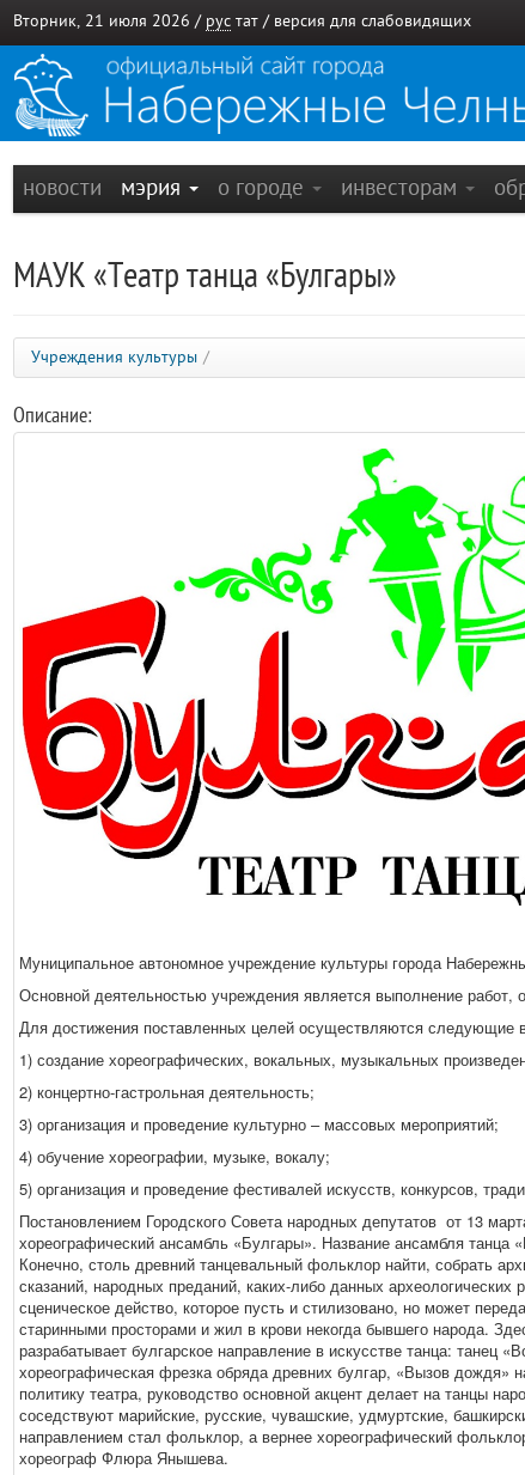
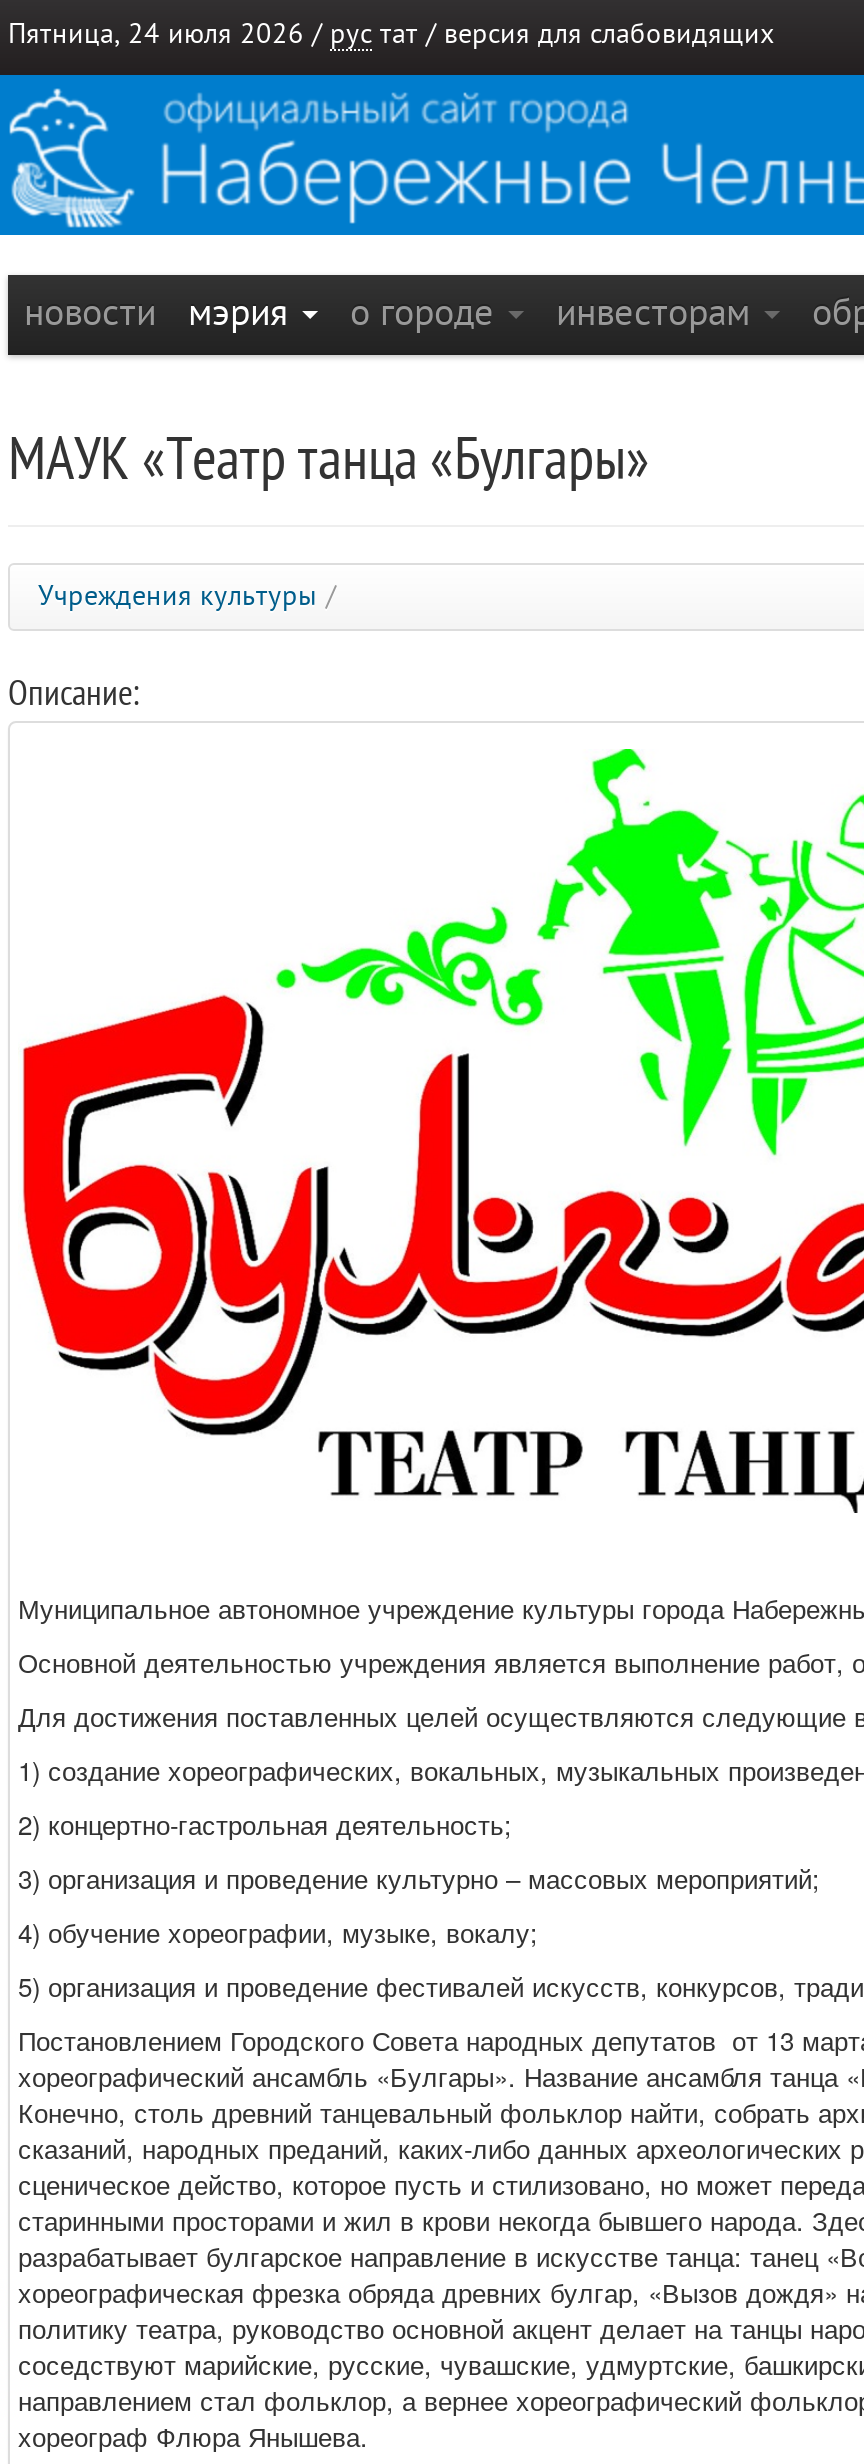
- Вторник, 21 июля 2026 / рус тат / версия для слабовидящих
+ Пятница, 24 июля 2026 / рус тат / версия для слабовидящих
